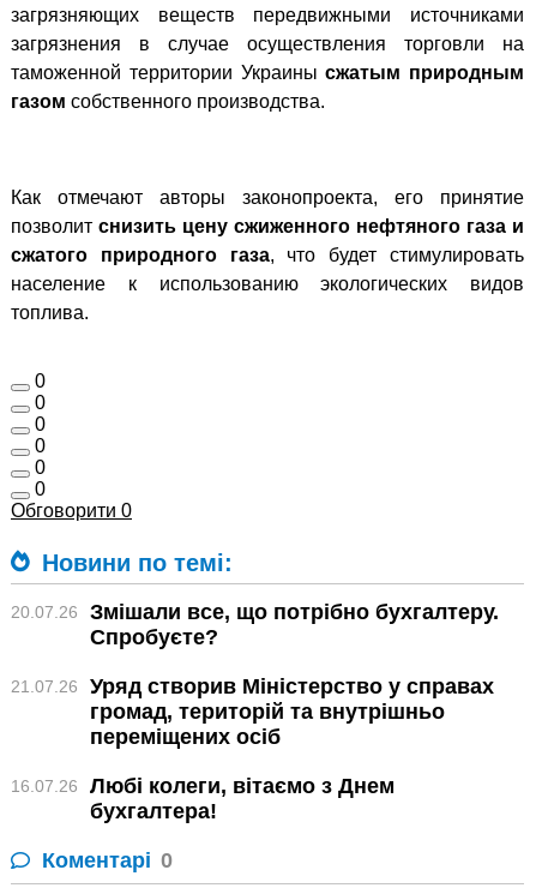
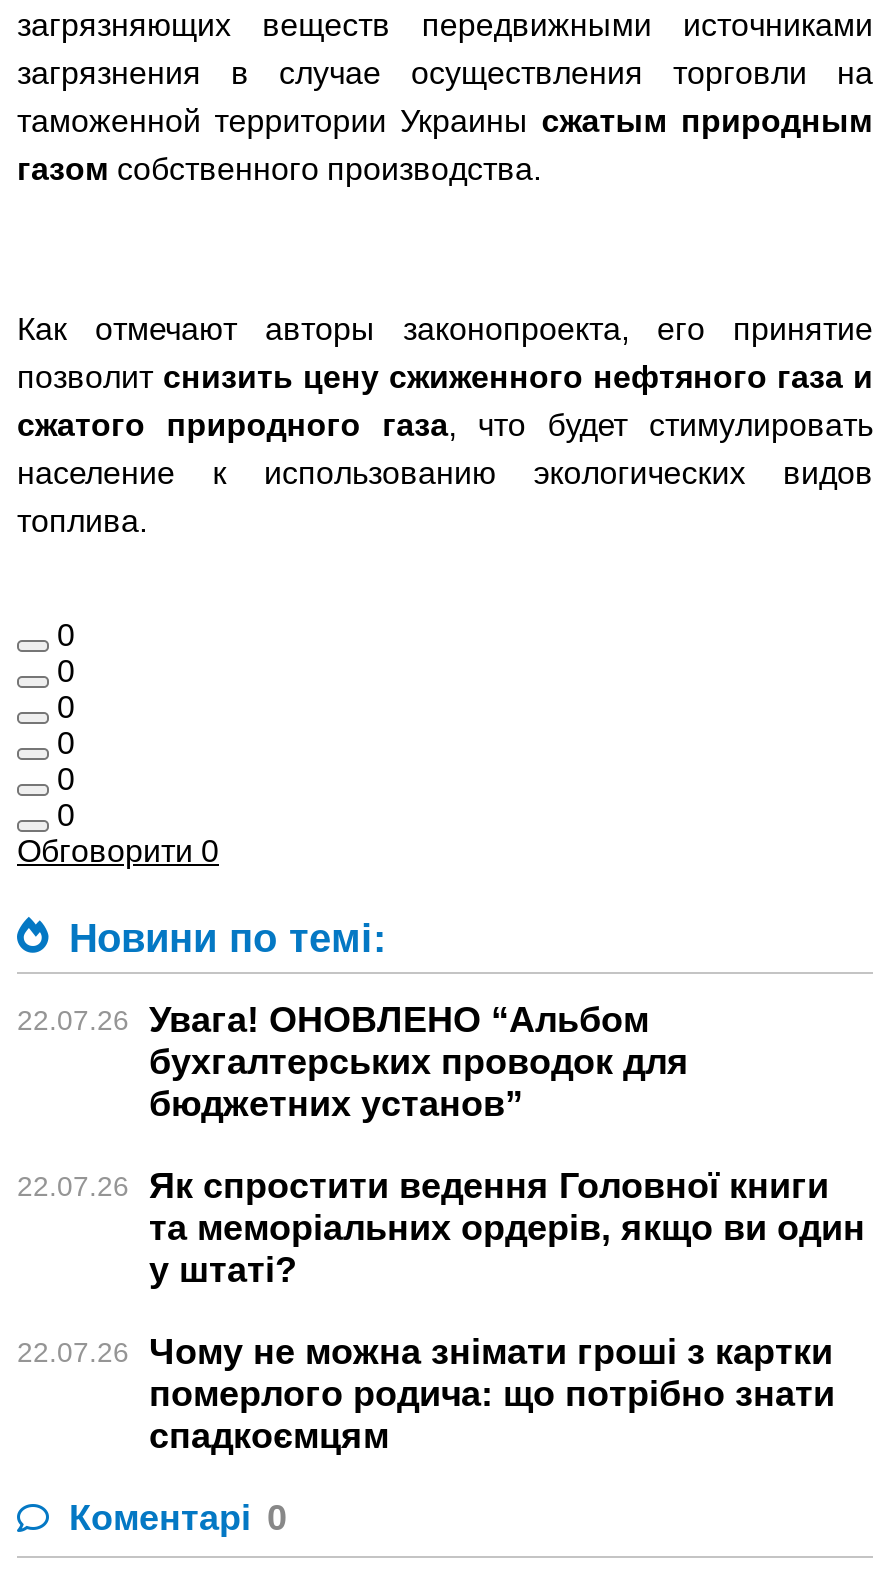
- 20.07.26
- Змішали все, що потрібно бухгалтеру.
- Спробуєте?
+ 22.07.26
+ Увага! ОНОВЛЕНО “Альбом
+ бухгалтерських проводок для
+ бюджетних установ”

- 21.07.26
- Уряд створив Міністерство у справах
- громад, територій та внутрішньо
- переміщених осіб
+ 22.07.26
+ Як спростити ведення Головної книги
+ та меморіальних ордерів, якщо ви один
+ у штаті?

- 16.07.26
- Любі колеги, вітаємо з Днем
- бухгалтера!
+ 22.07.26
+ Чому не можна знімати гроші з картки
+ померлого родича: що потрібно знати
+ спадкоємцям
